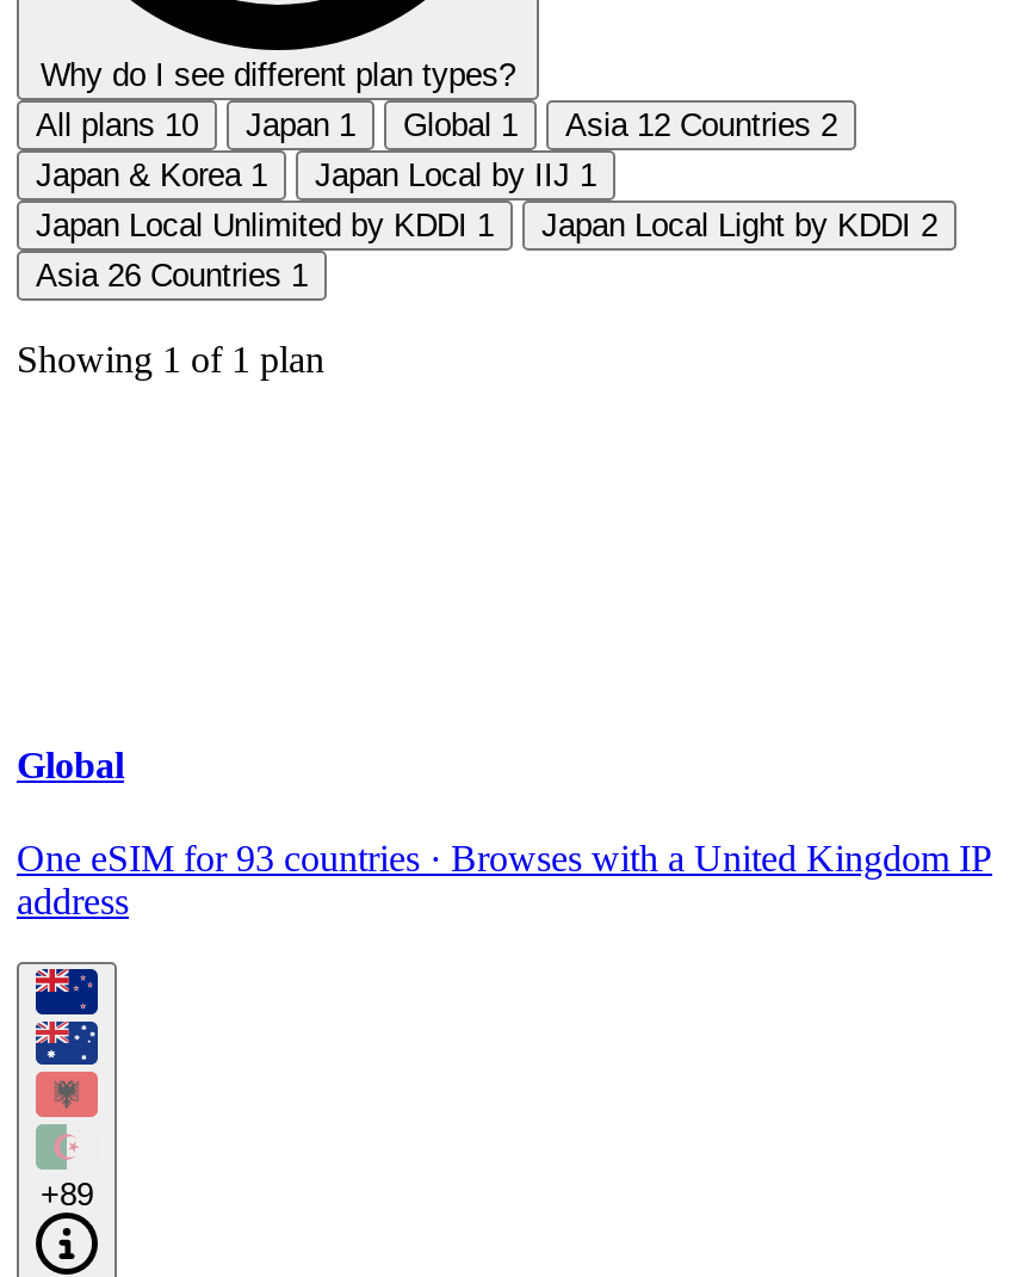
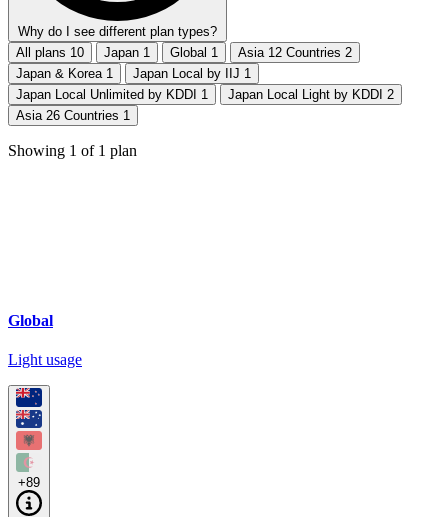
- One eSIM for 93 countries · Browses with a United Kingdom IP
- address
+ Light usage
